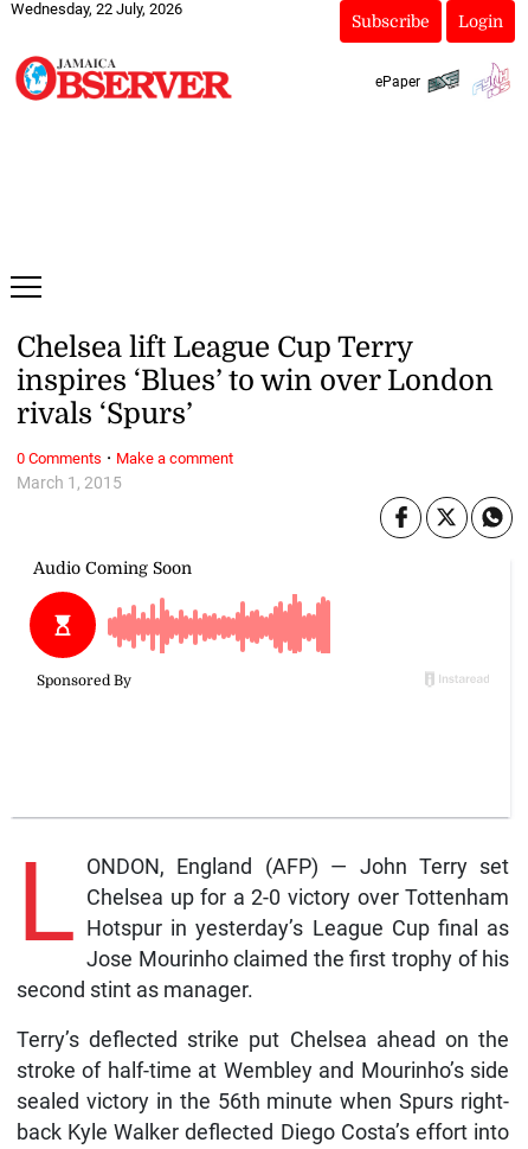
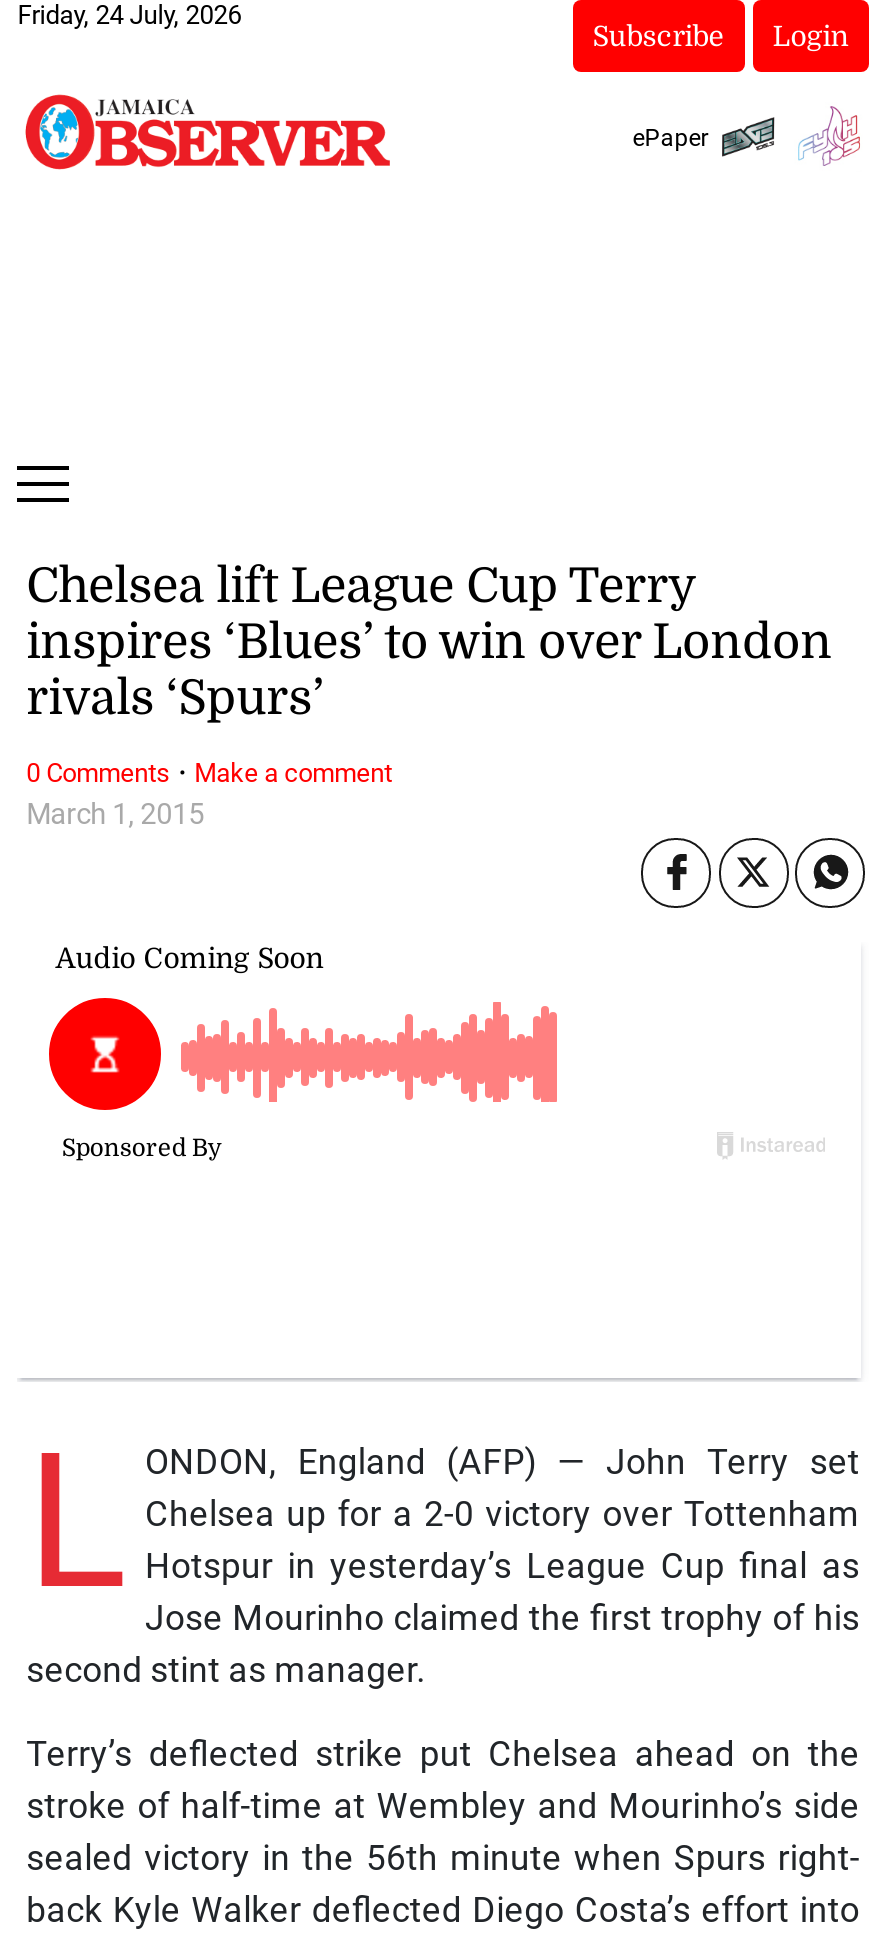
- Wednesday, 22 July, 2026
+ Friday, 24 July, 2026
